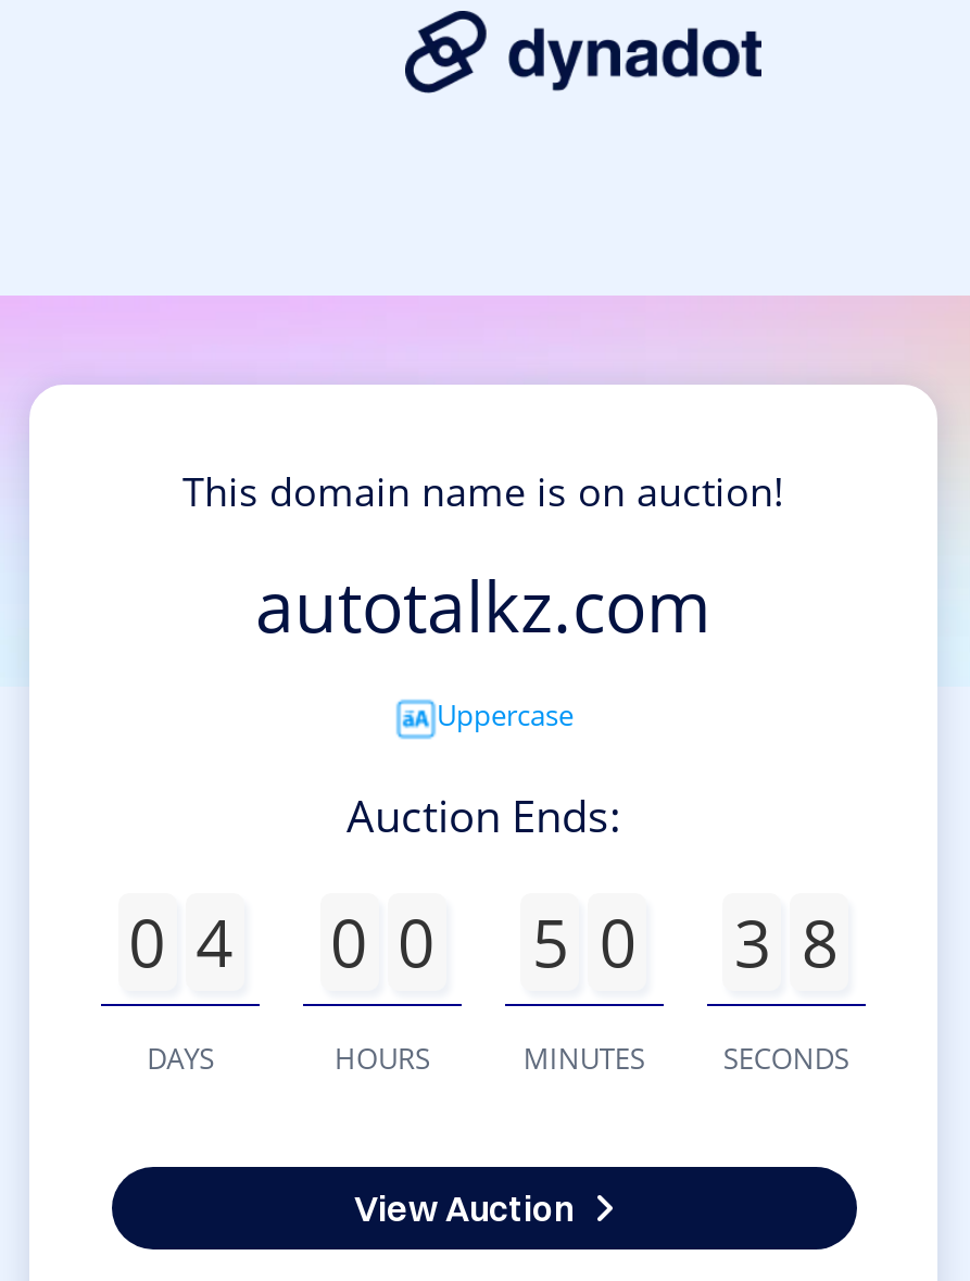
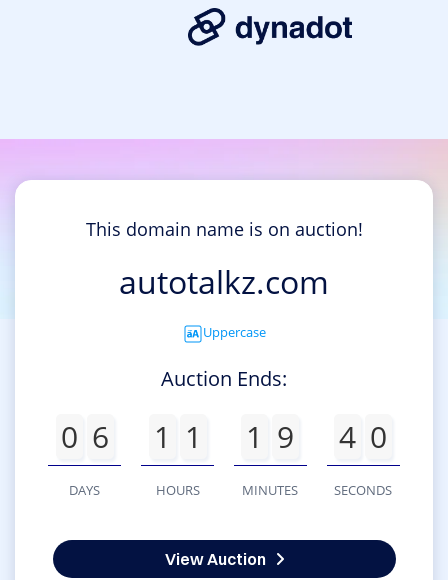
- 0 4
+ 0 6

- 0 0
+ 1 1

- 5 0
+ 1 9

- 3 8
+ 4 0
